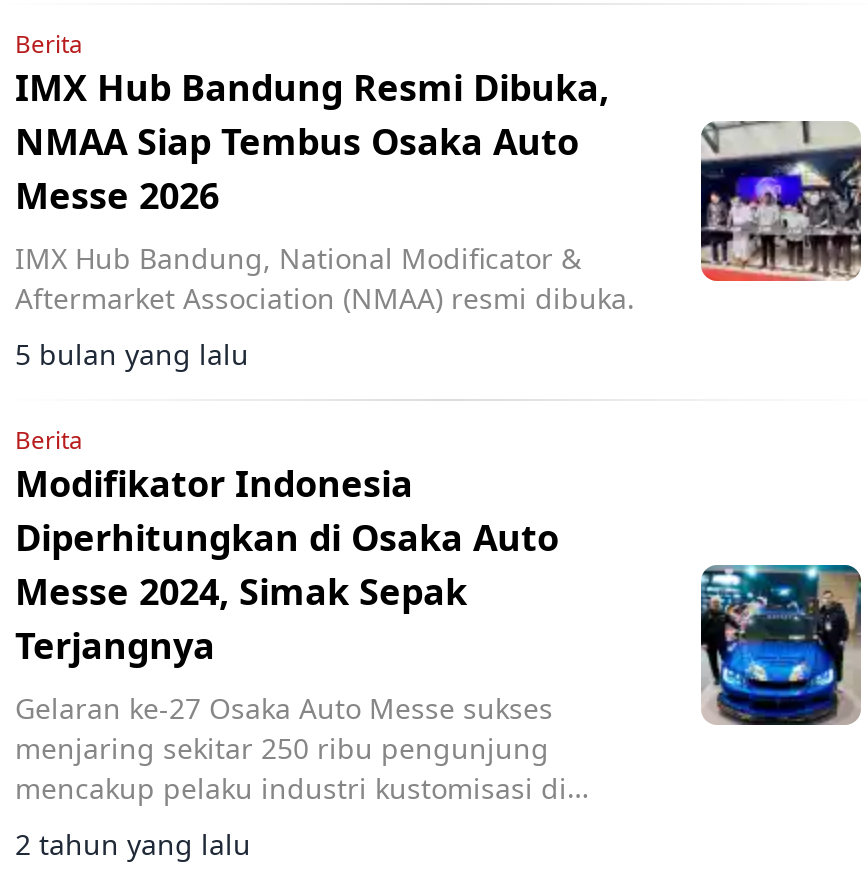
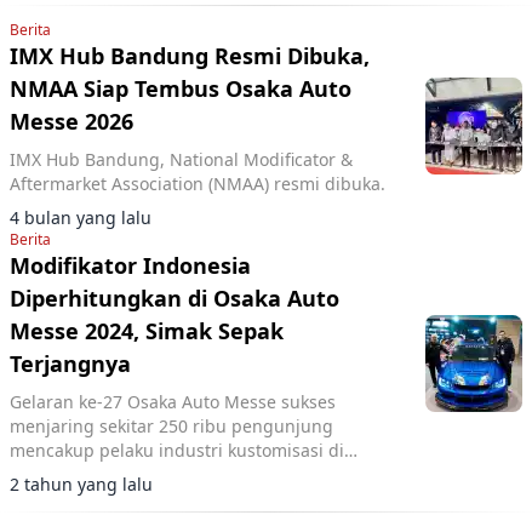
- 5 bulan yang lalu
+ 4 bulan yang lalu
